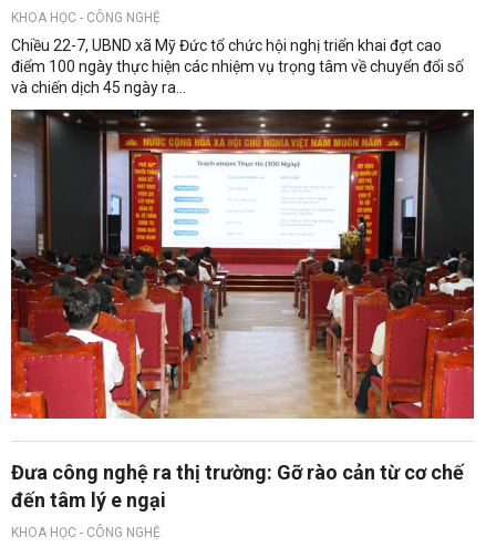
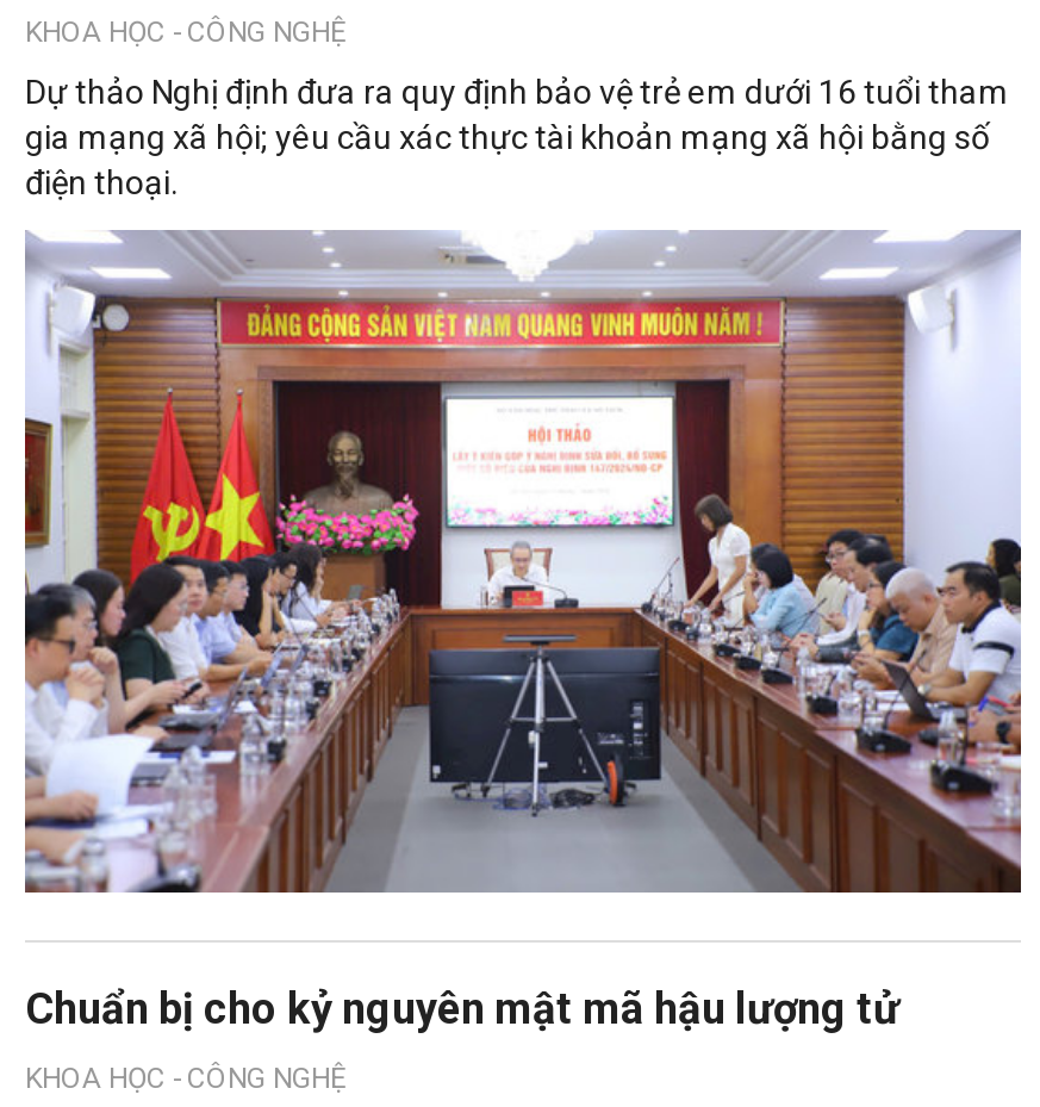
- Chiều 22-7, UBND xã Mỹ Đức tổ chức hội nghị triển khai đợt cao
- điểm 100 ngày thực hiện các nhiệm vụ trọng tâm về chuyển đổi số
- và chiến dịch 45 ngày ra...
+ Dự thảo Nghị định đưa ra quy định bảo vệ trẻ em dưới 16 tuổi tham
+ gia mạng xã hội; yêu cầu xác thực tài khoản mạng xã hội bằng số
+ điện thoại.

- [image]
- Đưa công nghệ ra thị trường: Gỡ rào cản từ cơ chế
- đến tâm lý e ngại
+ [image]
+ Chuẩn bị cho kỷ nguyên mật mã hậu lượng tử
